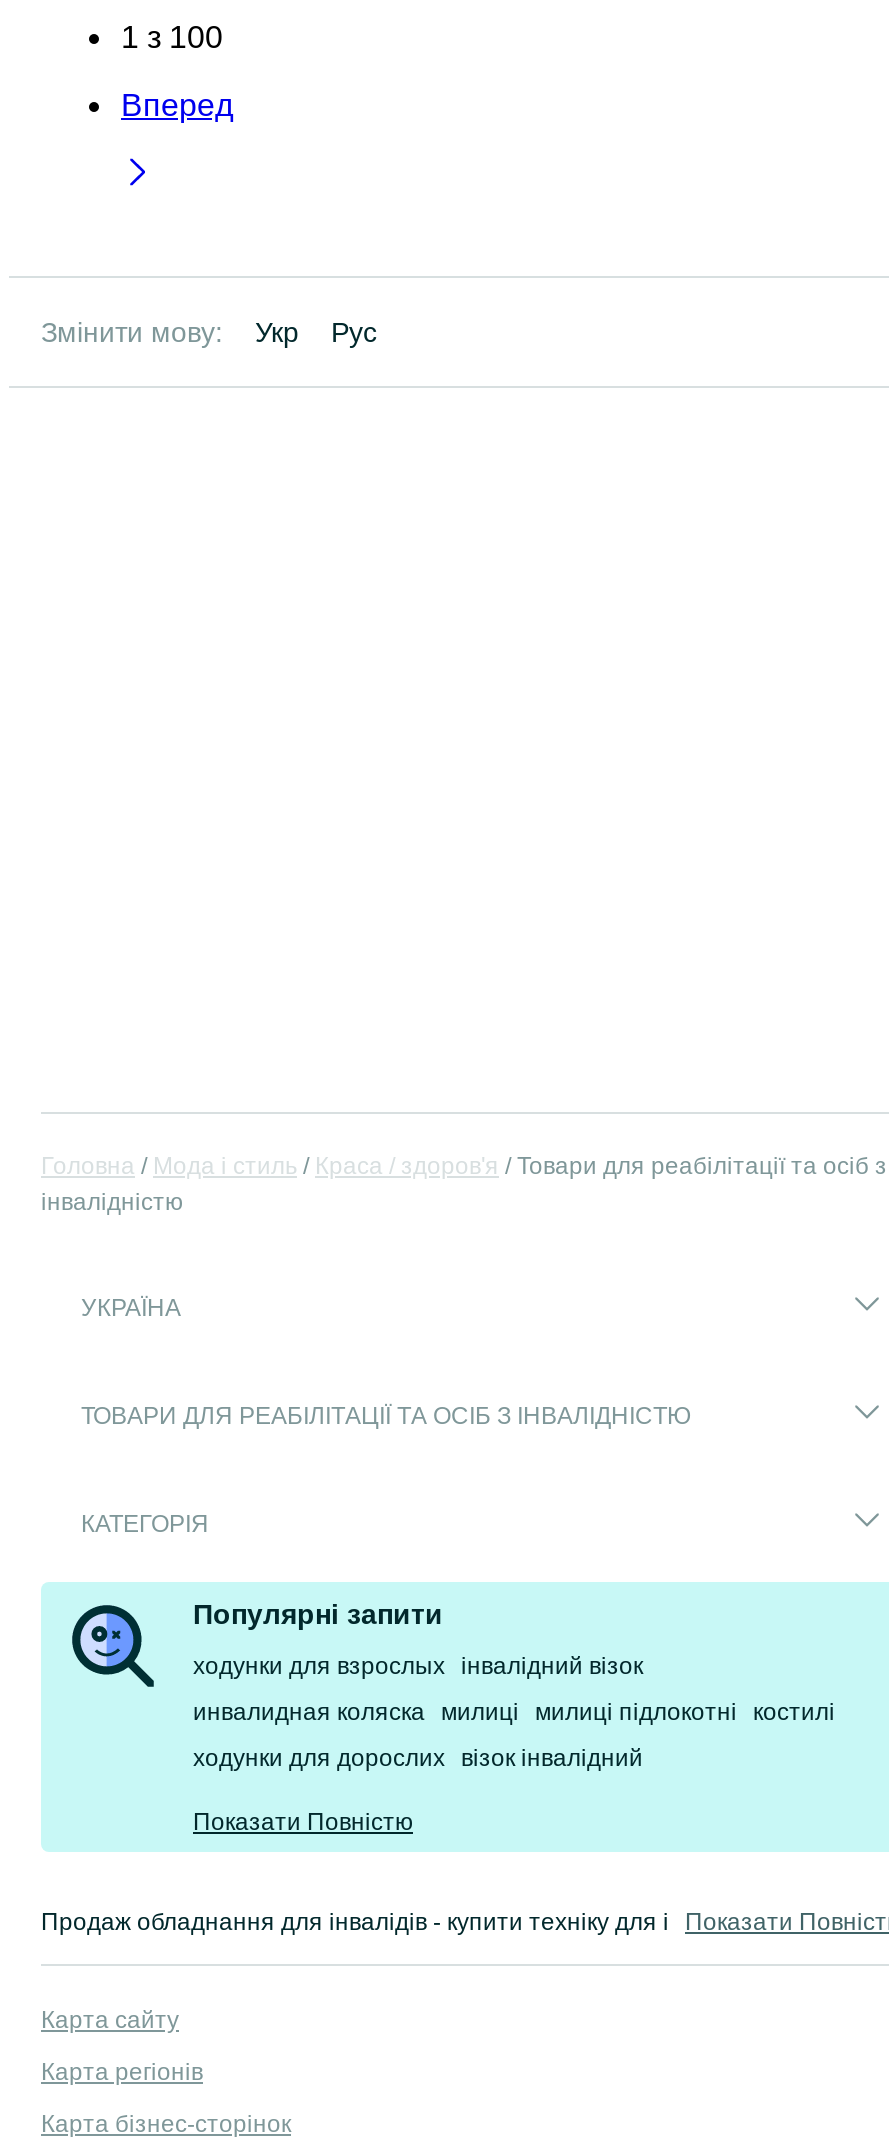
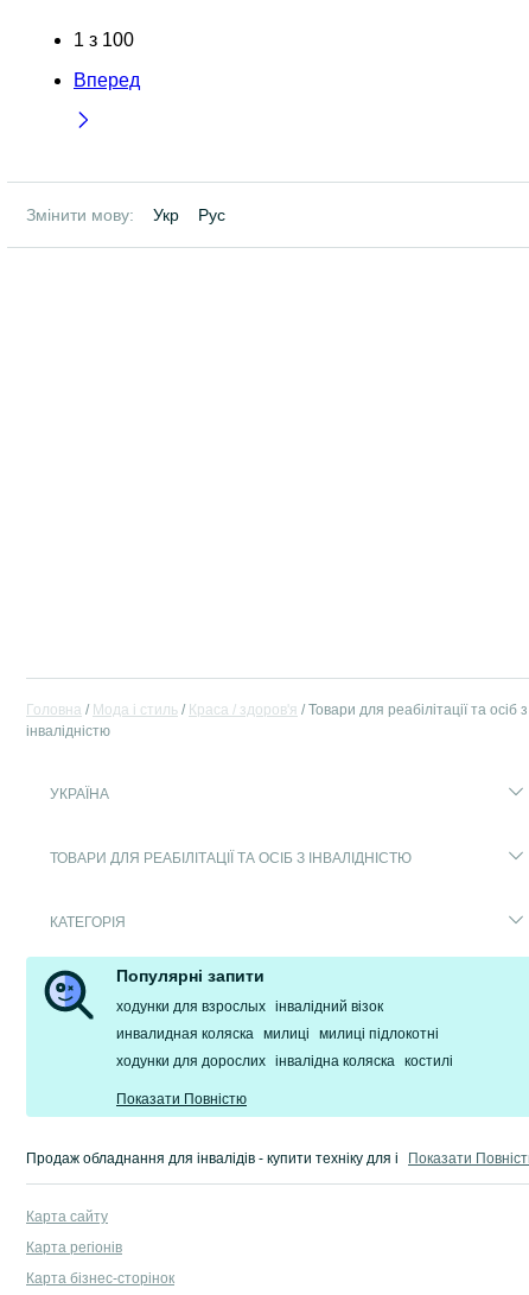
- инвалидная коляска милиці милиці підлокотні костилі
+ инвалидная коляска милиці милиці підлокотні

- ходунки для дорослих візок інвалідний
+ ходунки для дорослих інвалідна коляска костилі
